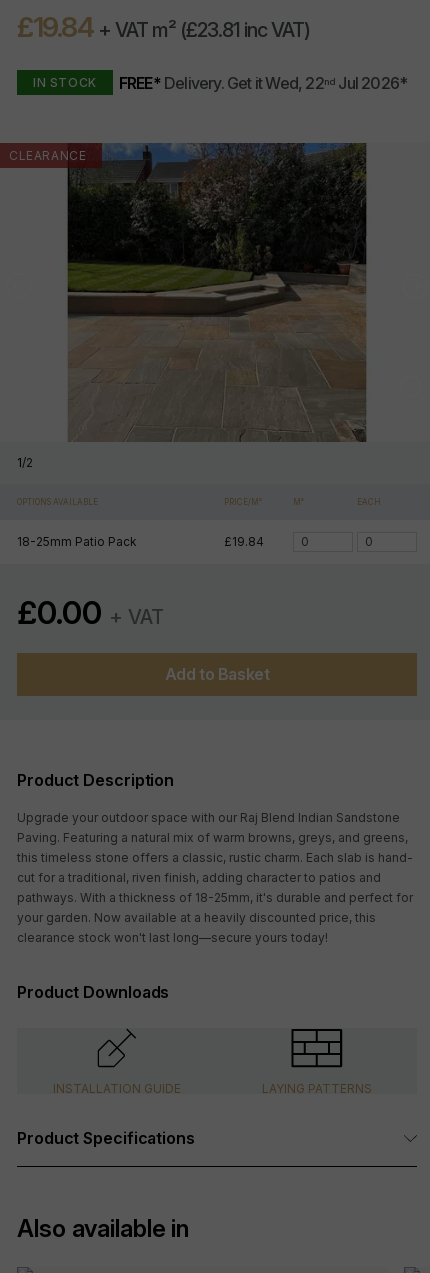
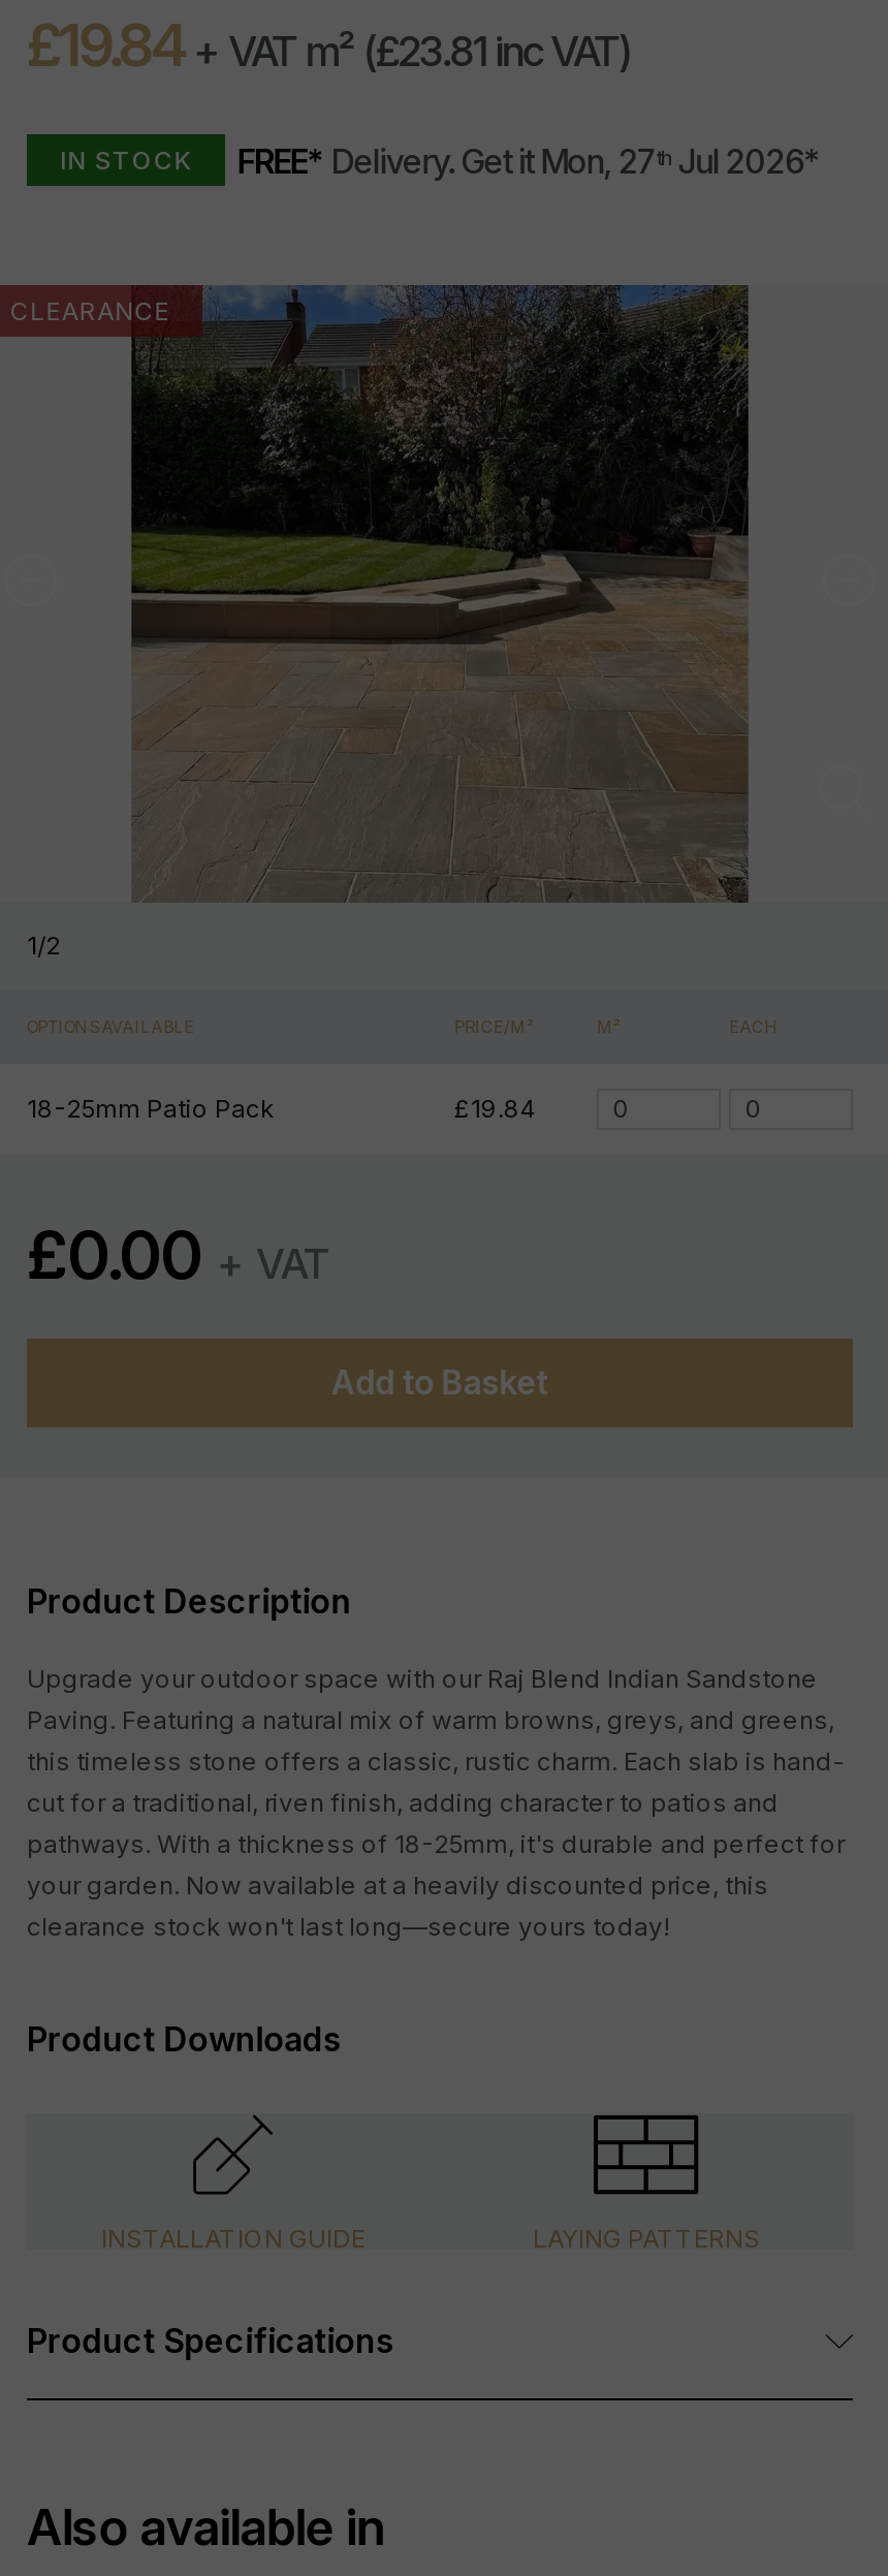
- FREE* Delivery. Get it Wed, 22nd Jul 2026*
+ FREE* Delivery. Get it Mon, 27th Jul 2026*
